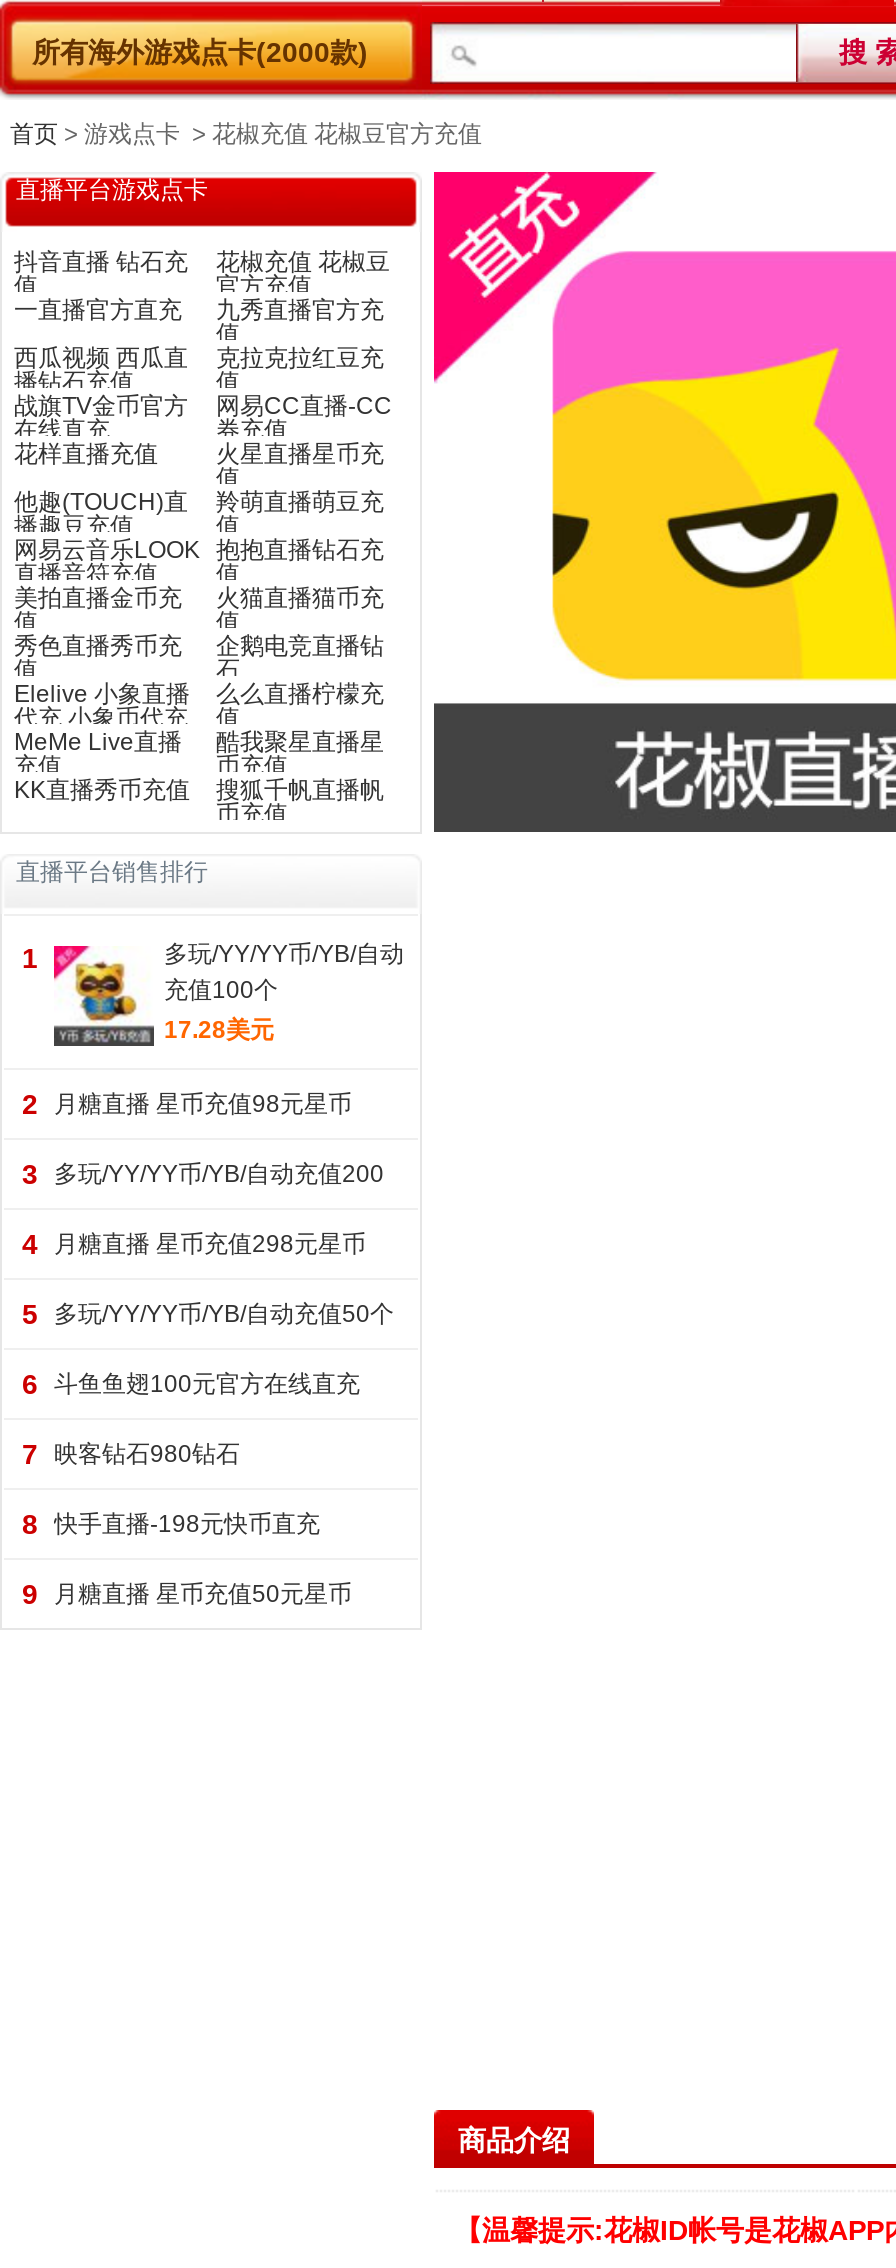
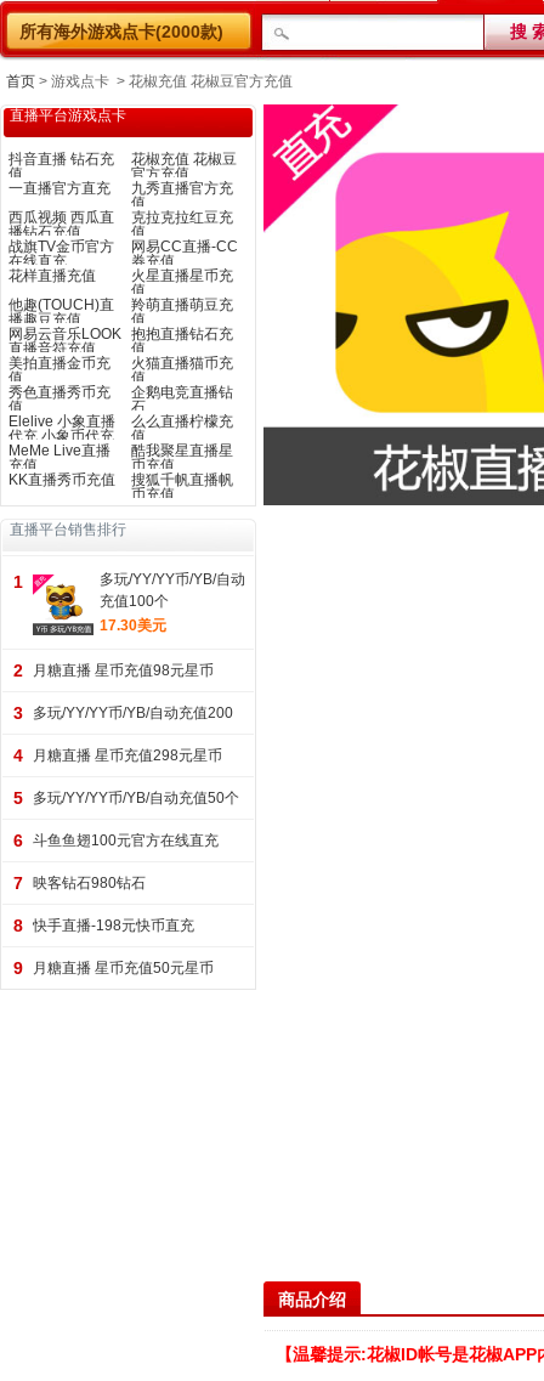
- 17.28美元
+ 17.30美元
